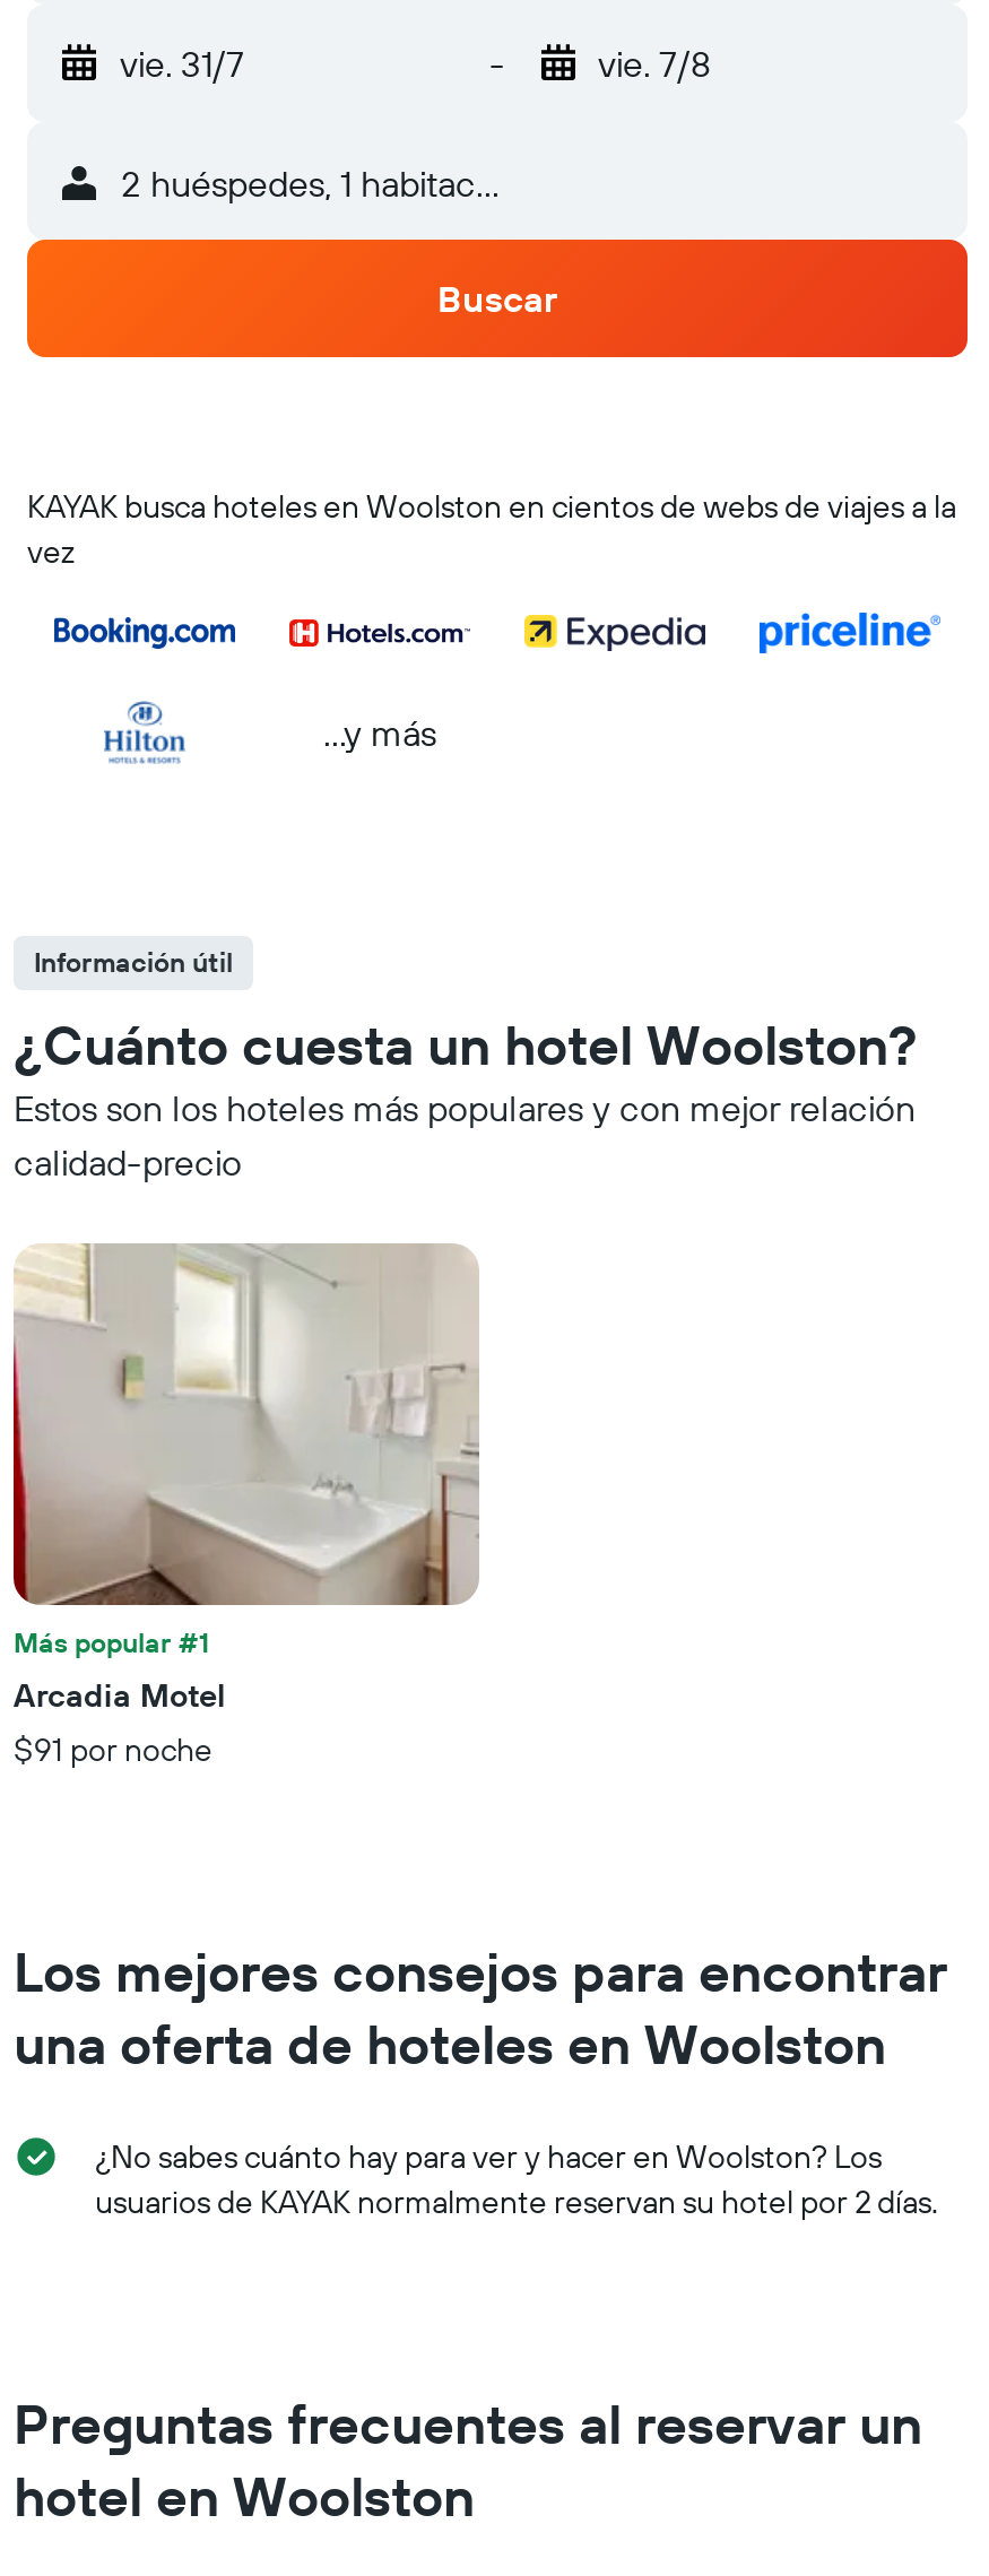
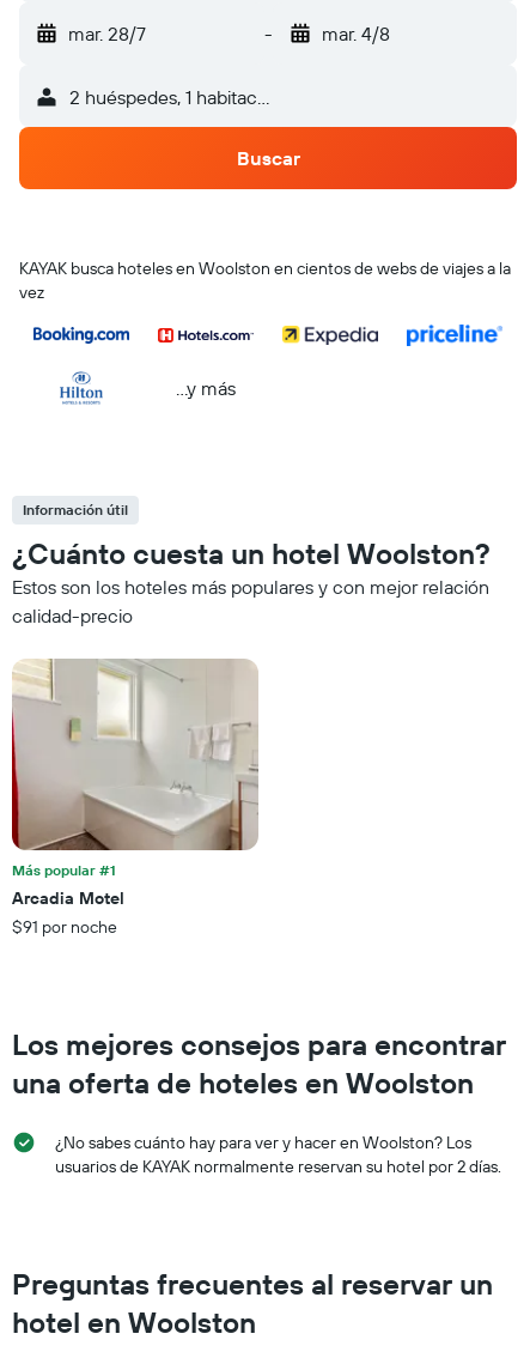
- vie. 31/7
+ mar. 28/7

- vie. 7/8
+ mar. 4/8
